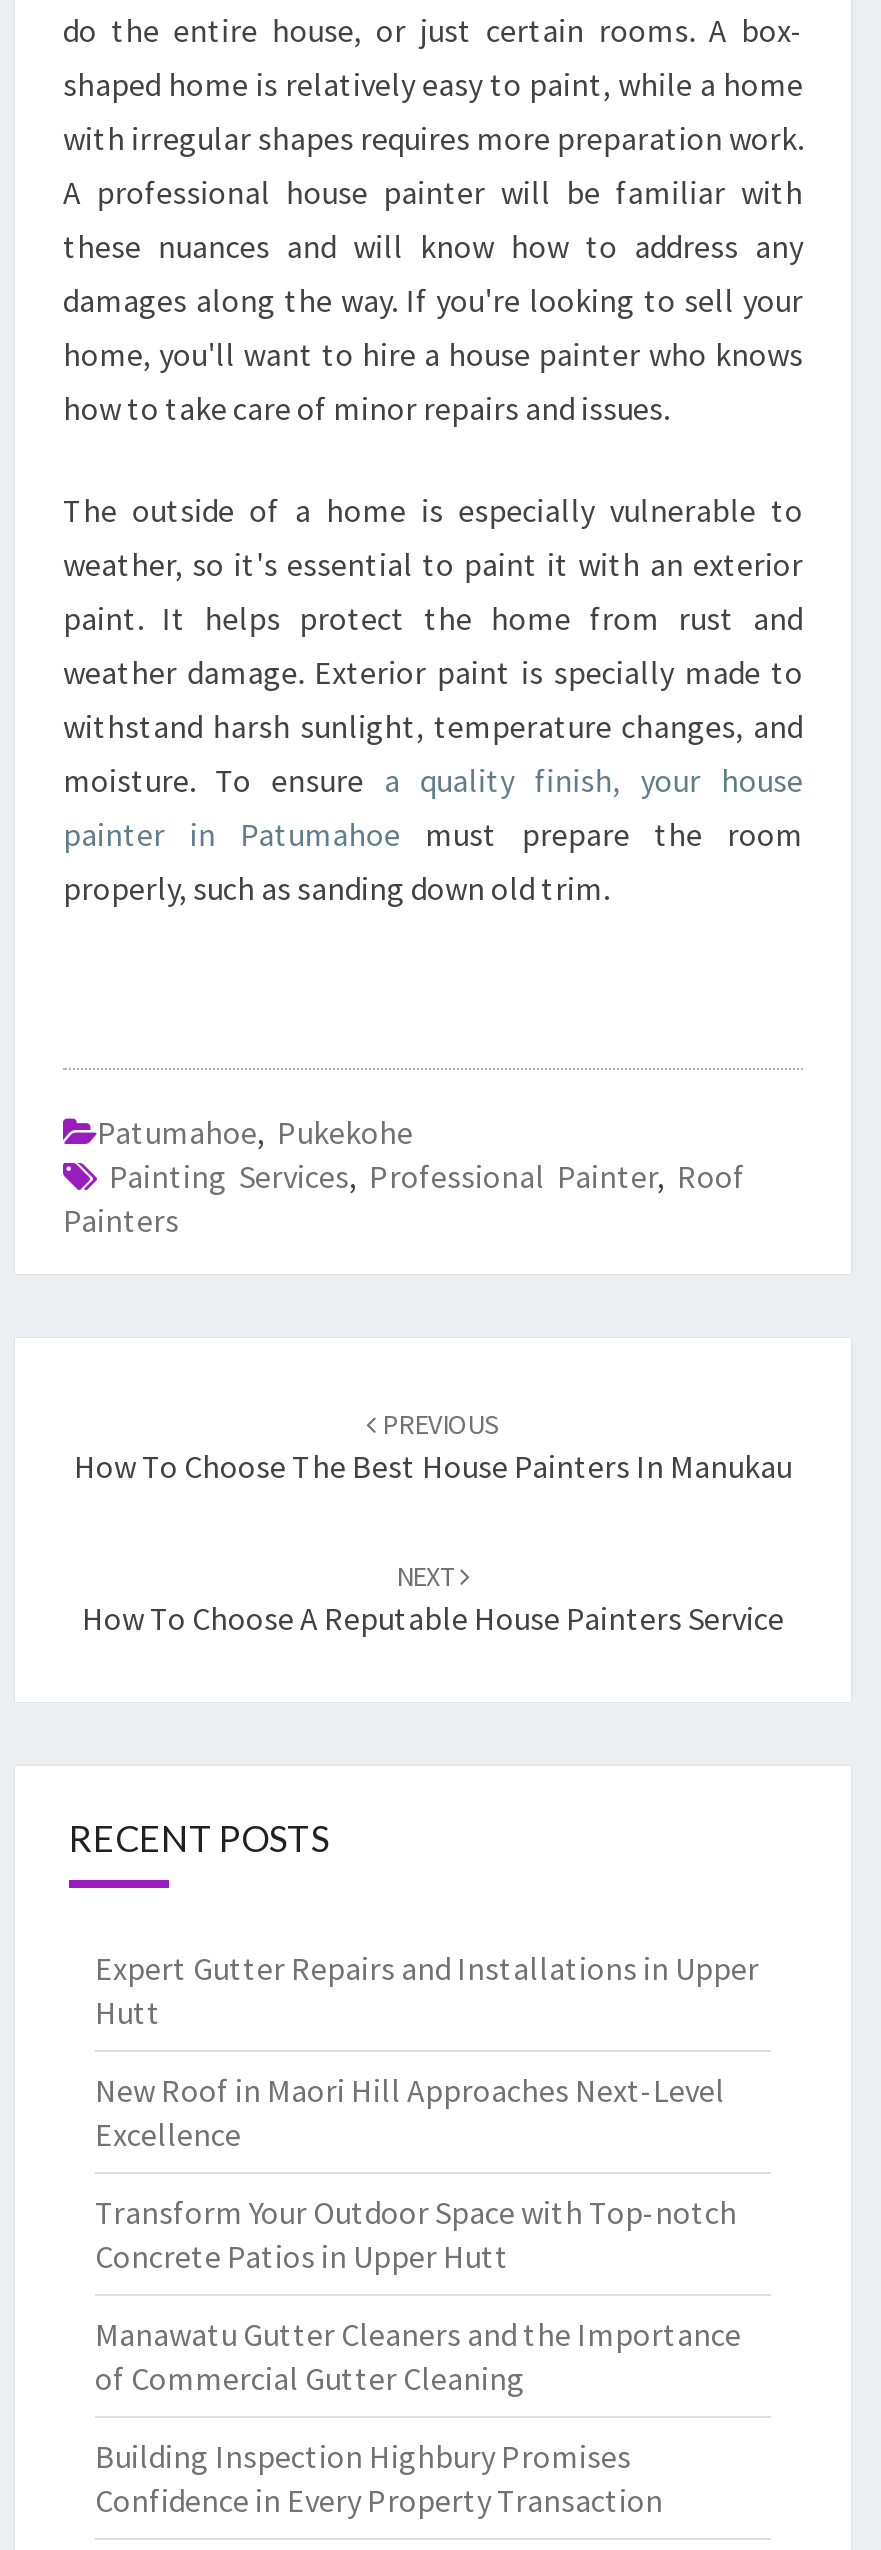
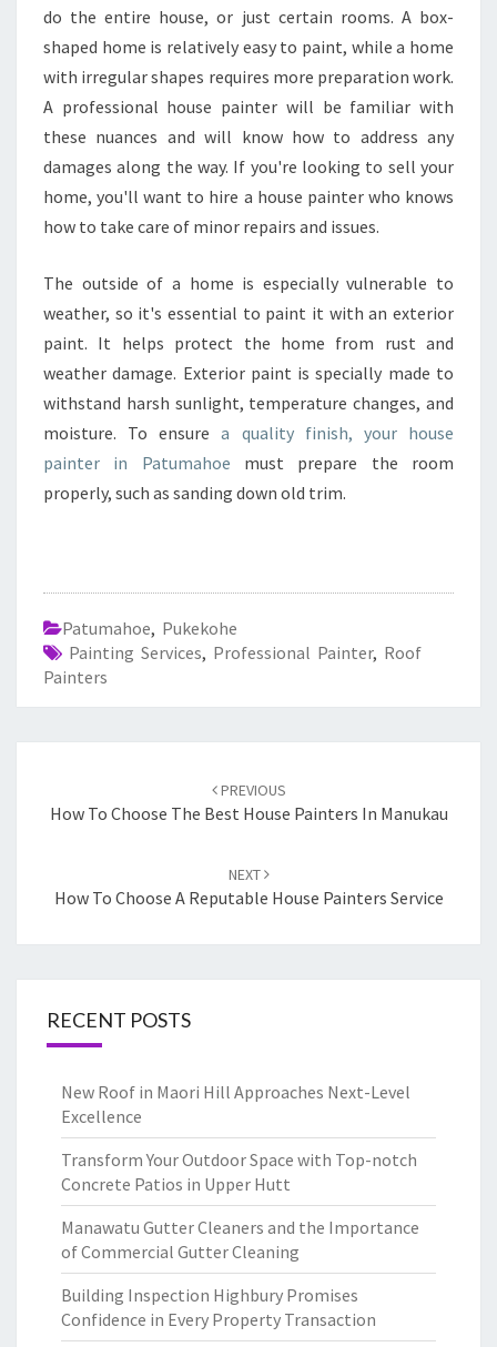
- Expert Gutter Repairs and Installations in Upper
- Hutt
